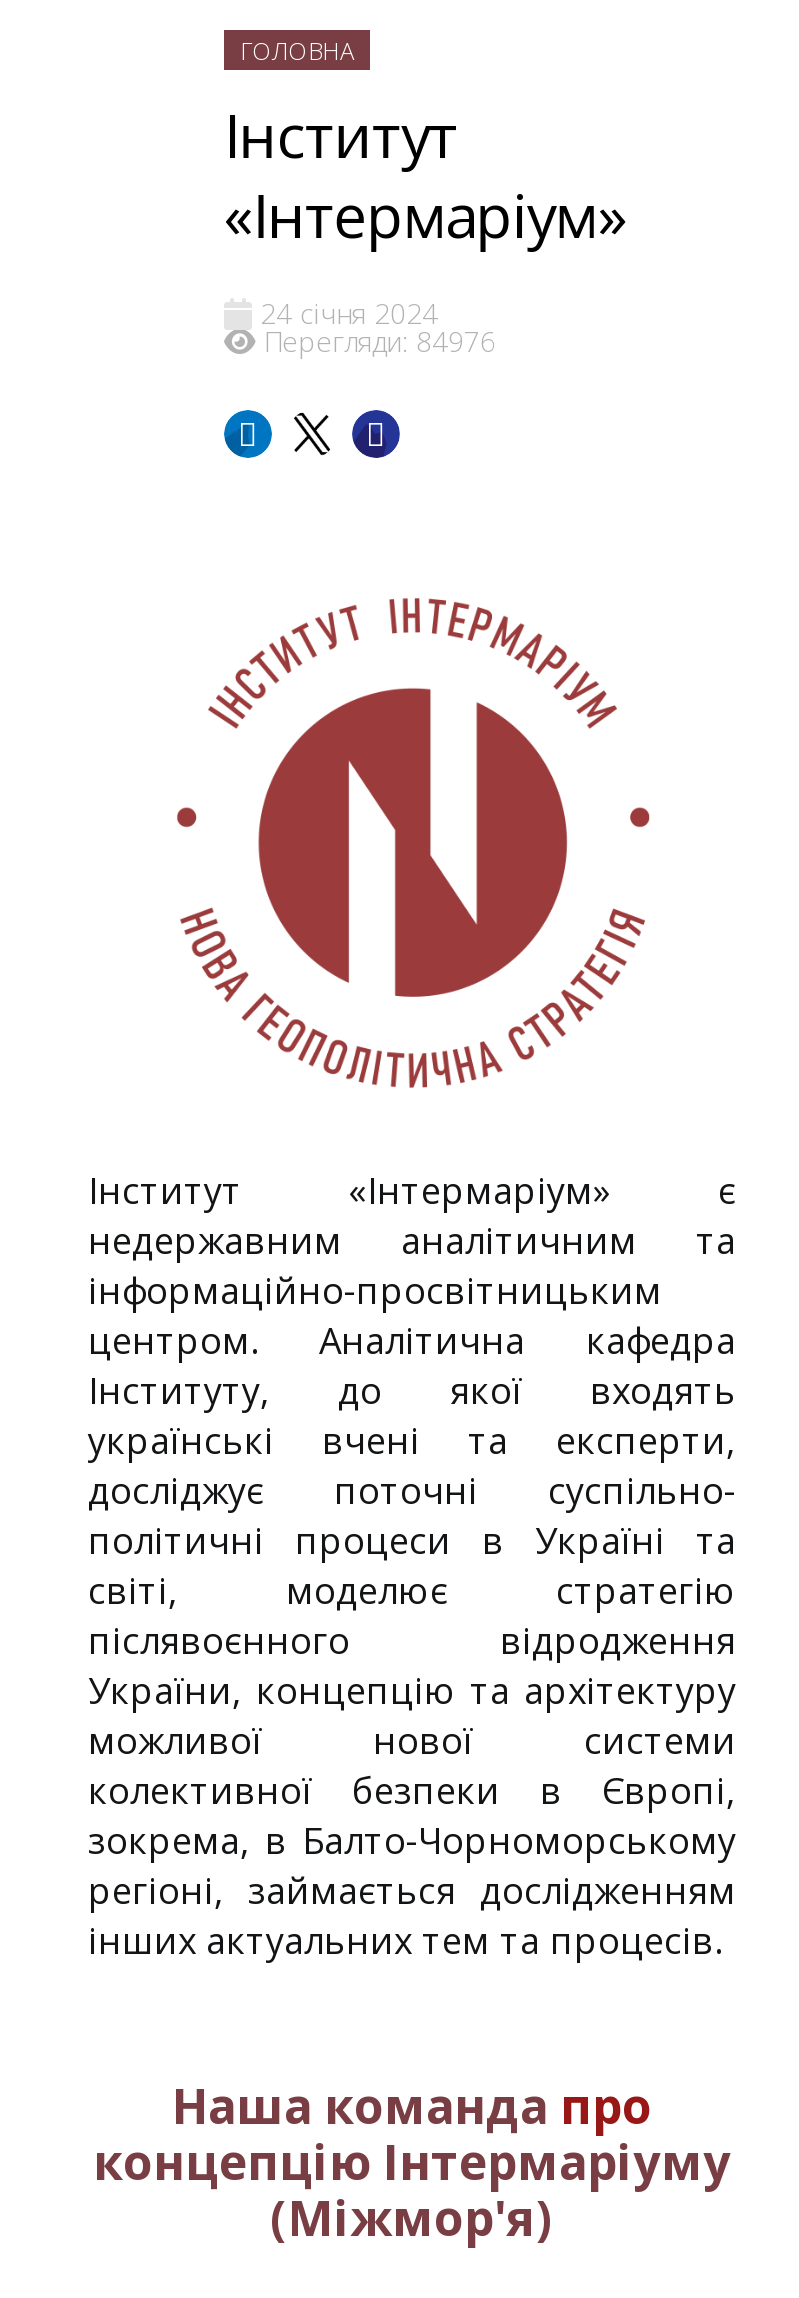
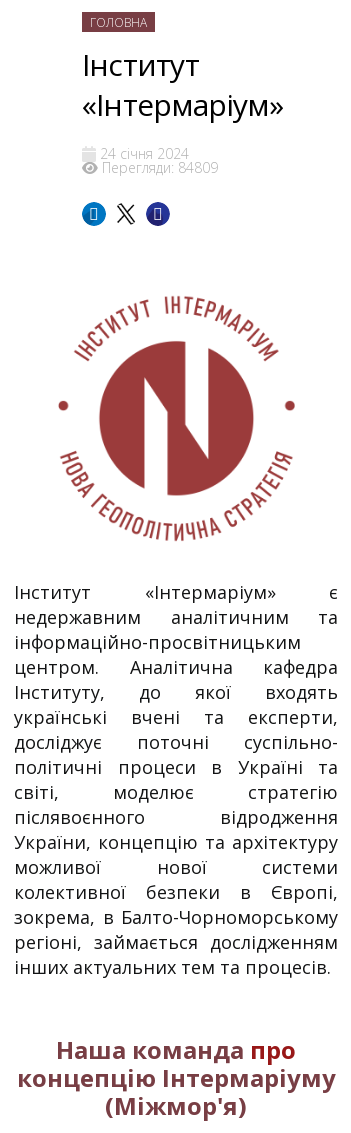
- Перегляди: 84976
+ Перегляди: 84809
